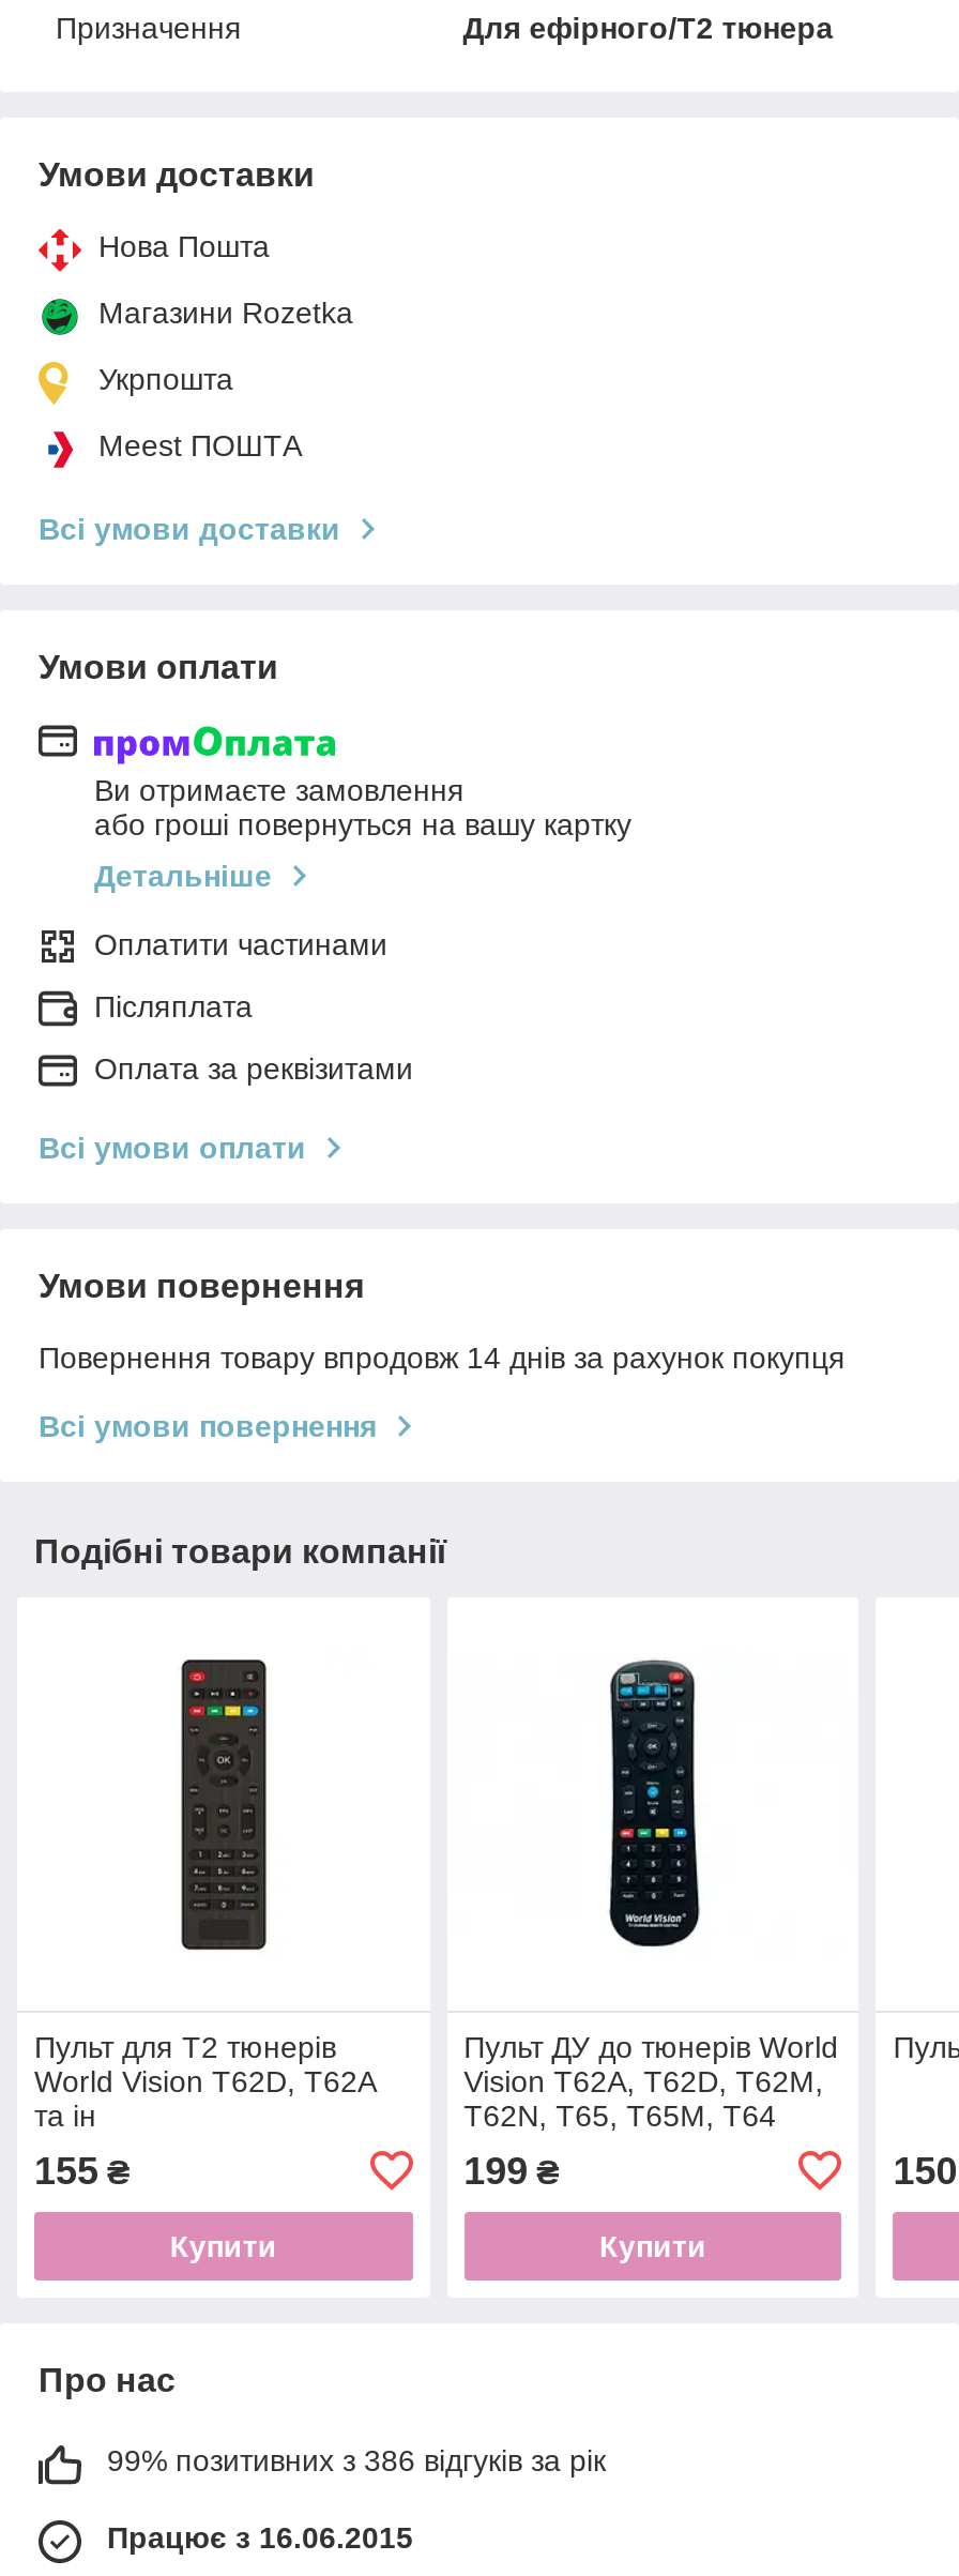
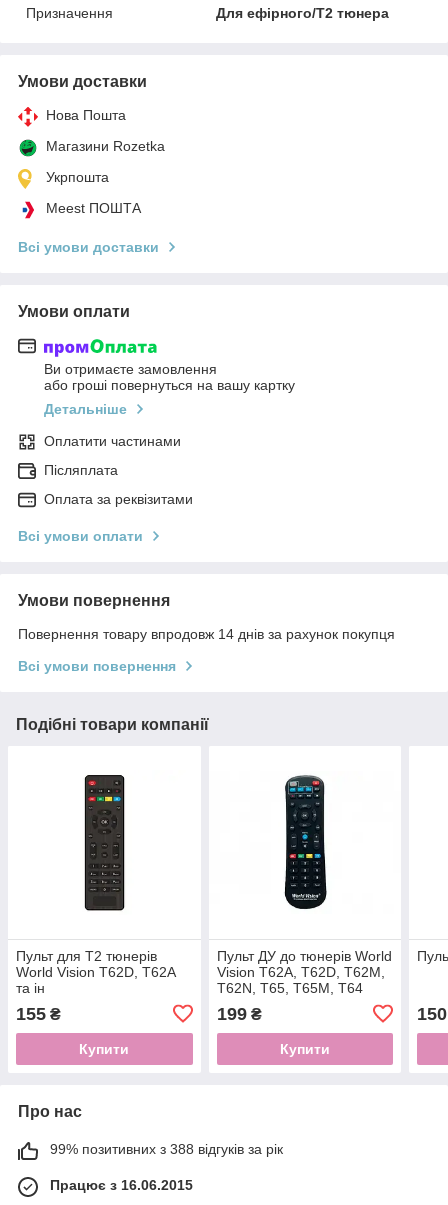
- 99% позитивних з 386 відгуків за рік
+ 99% позитивних з 388 відгуків за рік
